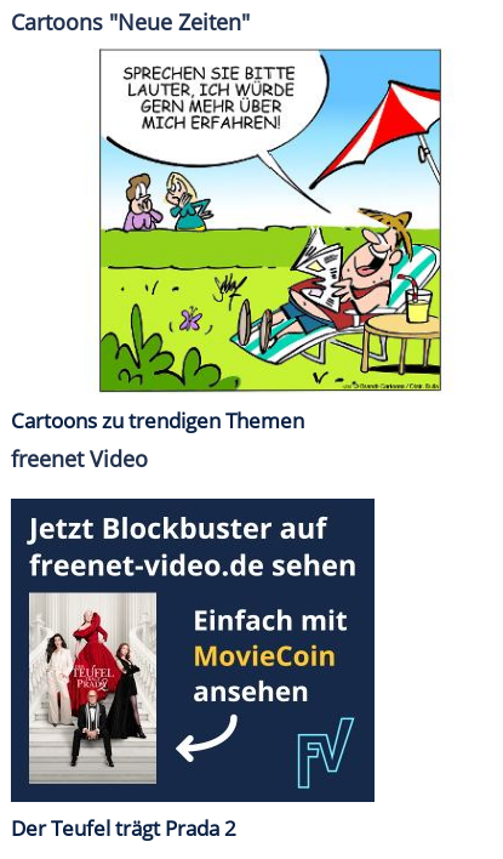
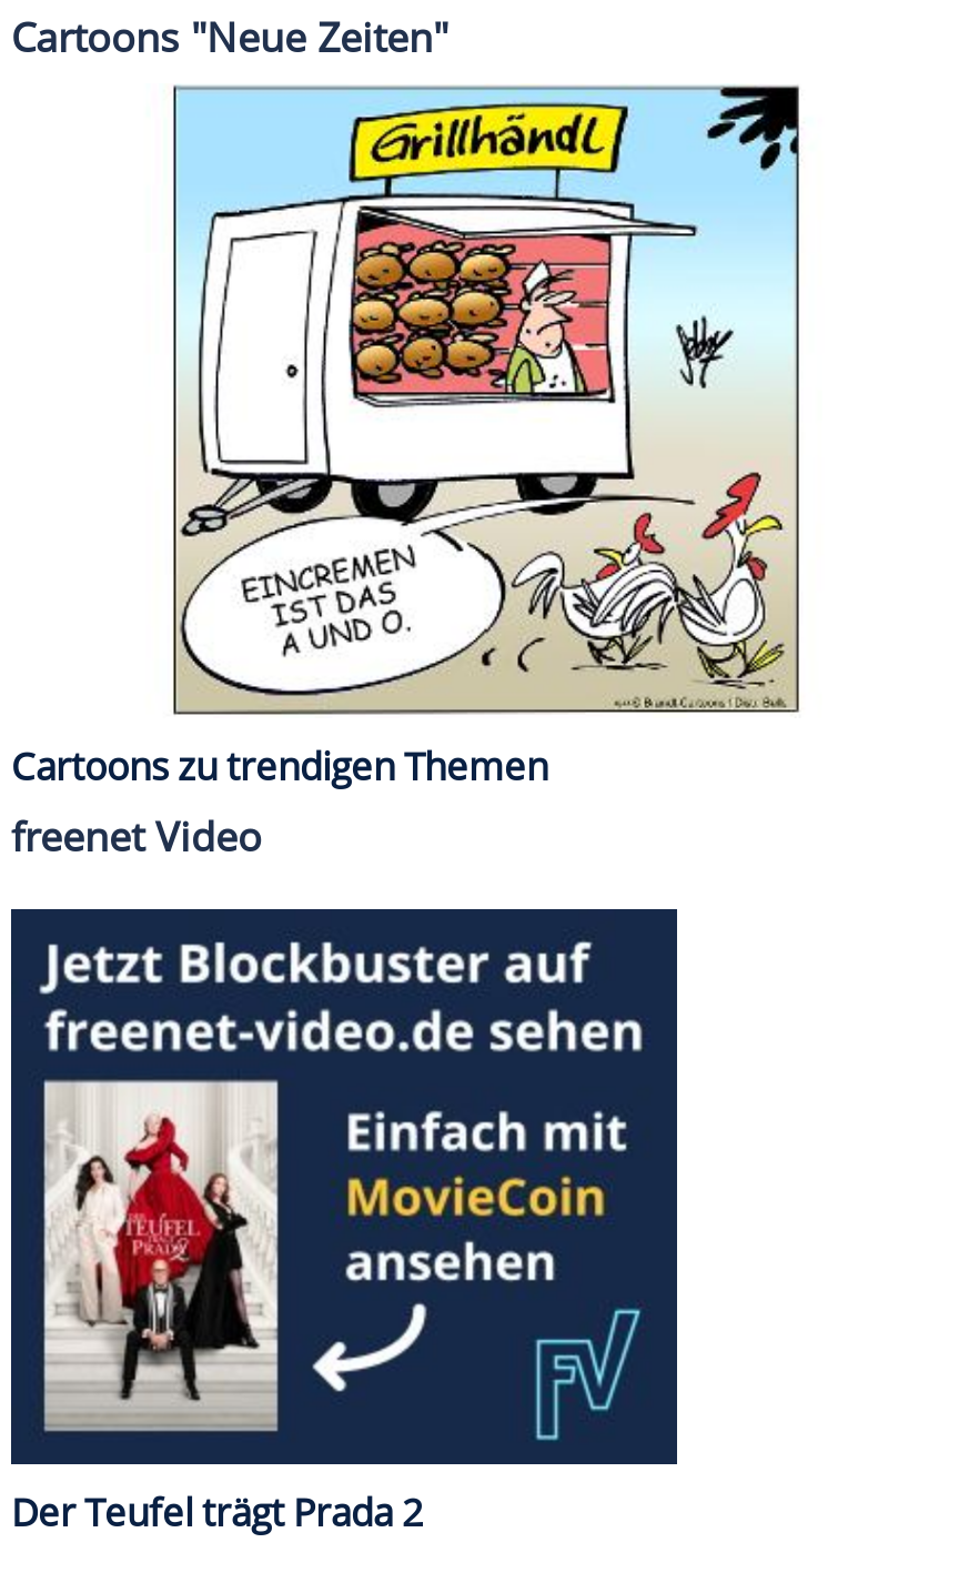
- [image]
+ [image]
